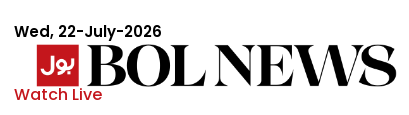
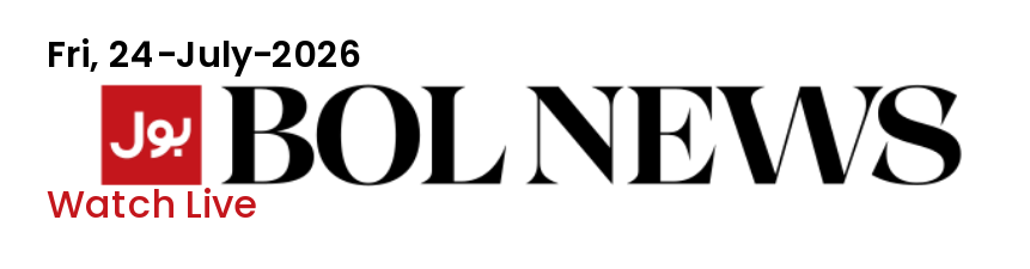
- Wed, 22-July-2026
+ Fri, 24-July-2026
